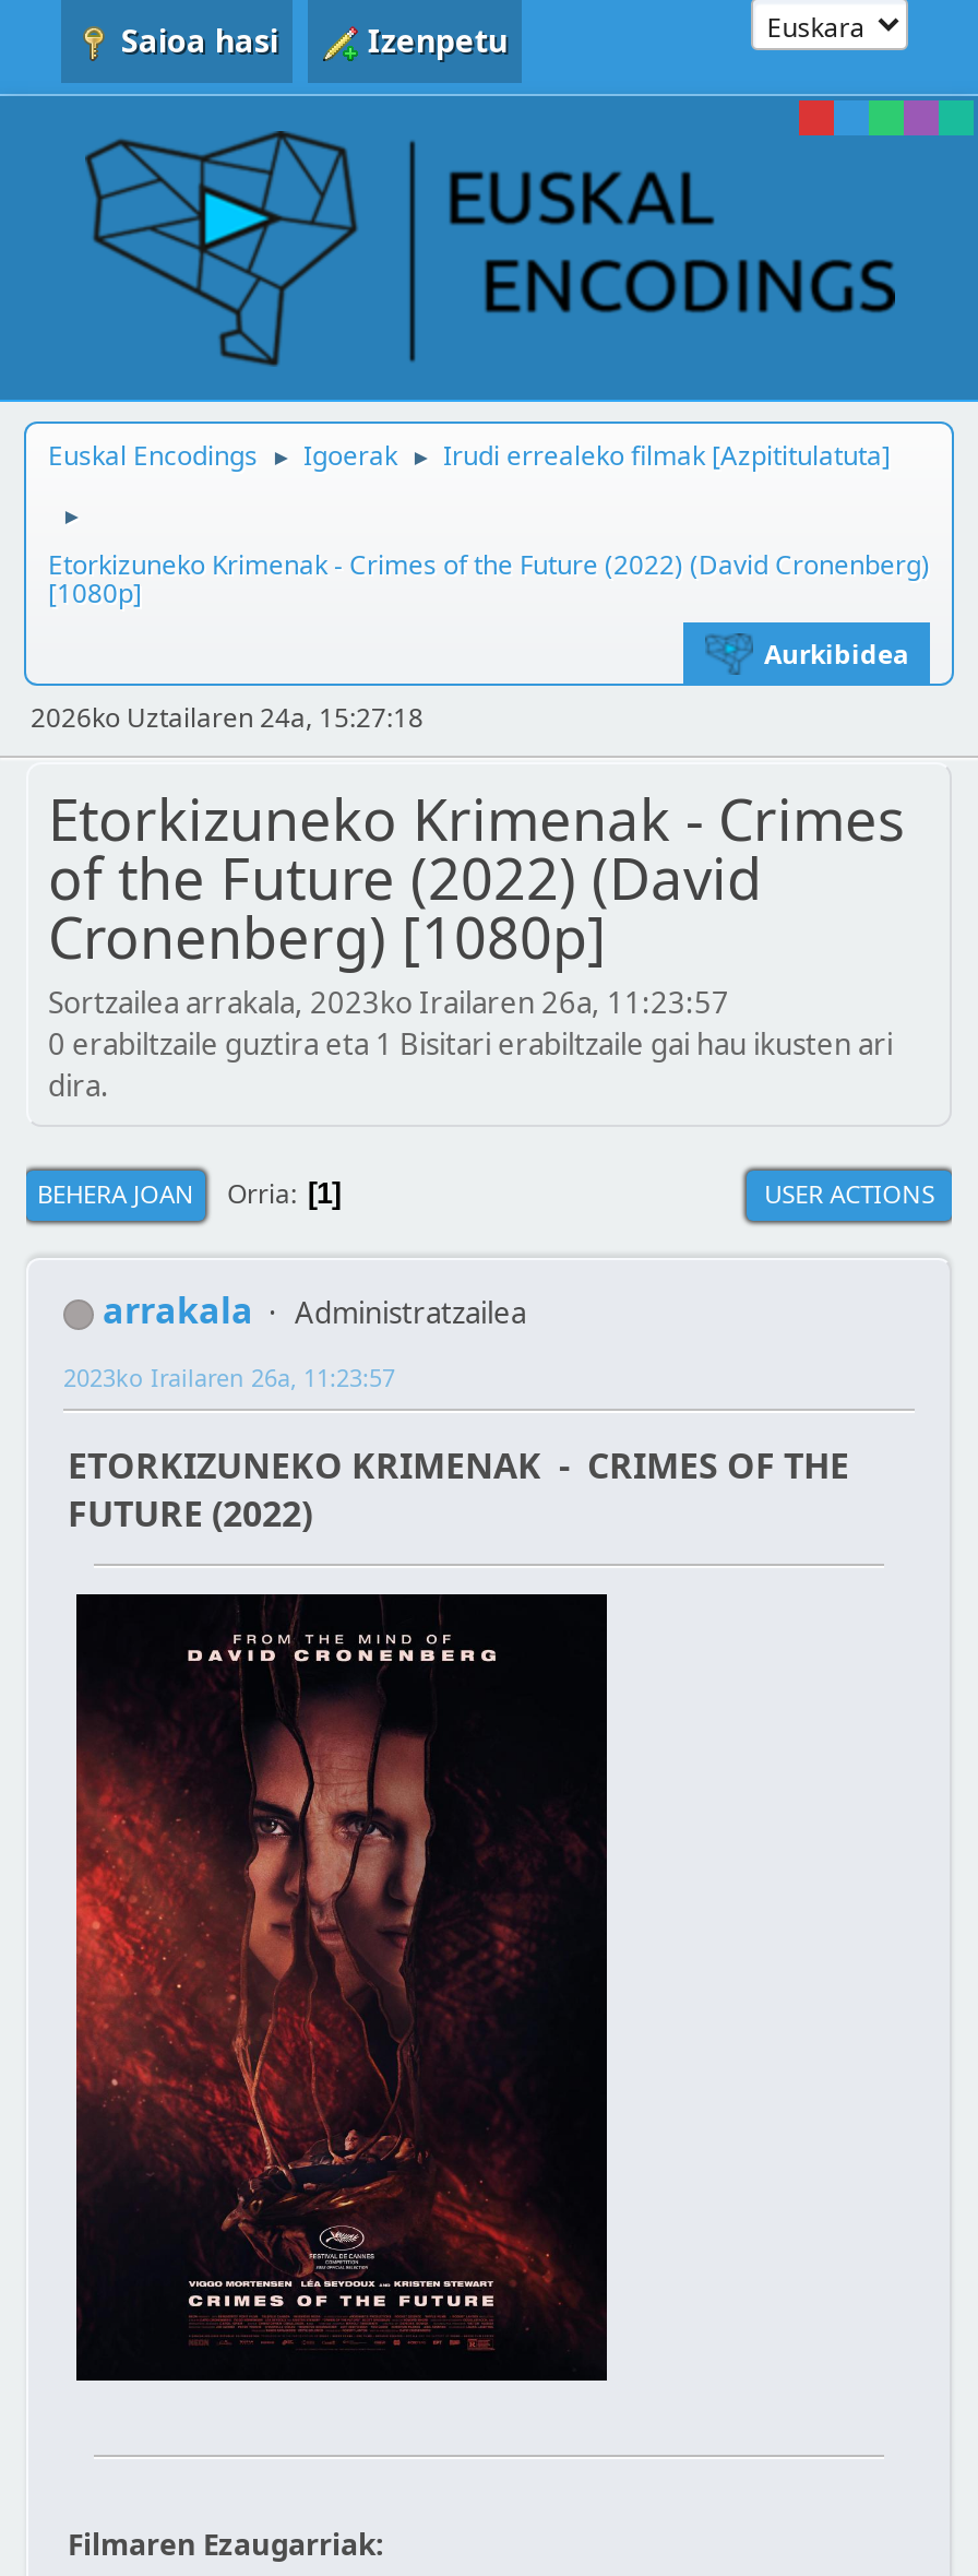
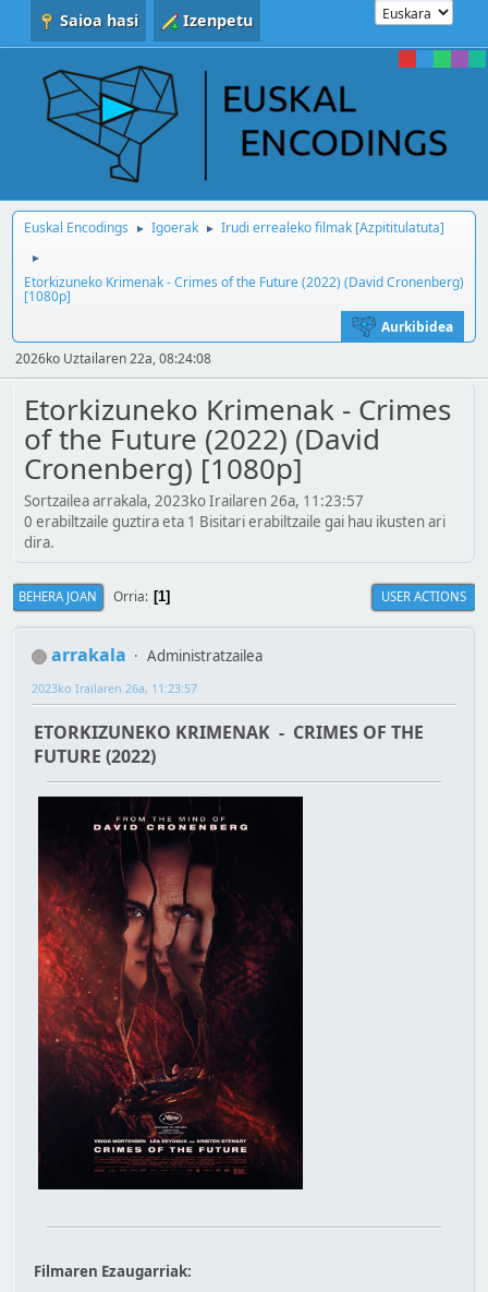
- 2026ko Uztailaren 24a, 15:27:18
+ 2026ko Uztailaren 22a, 08:24:08
